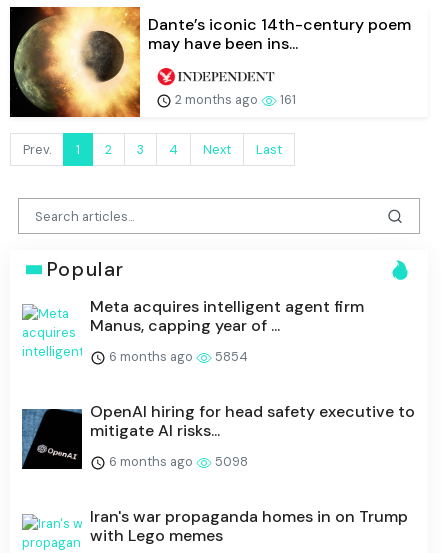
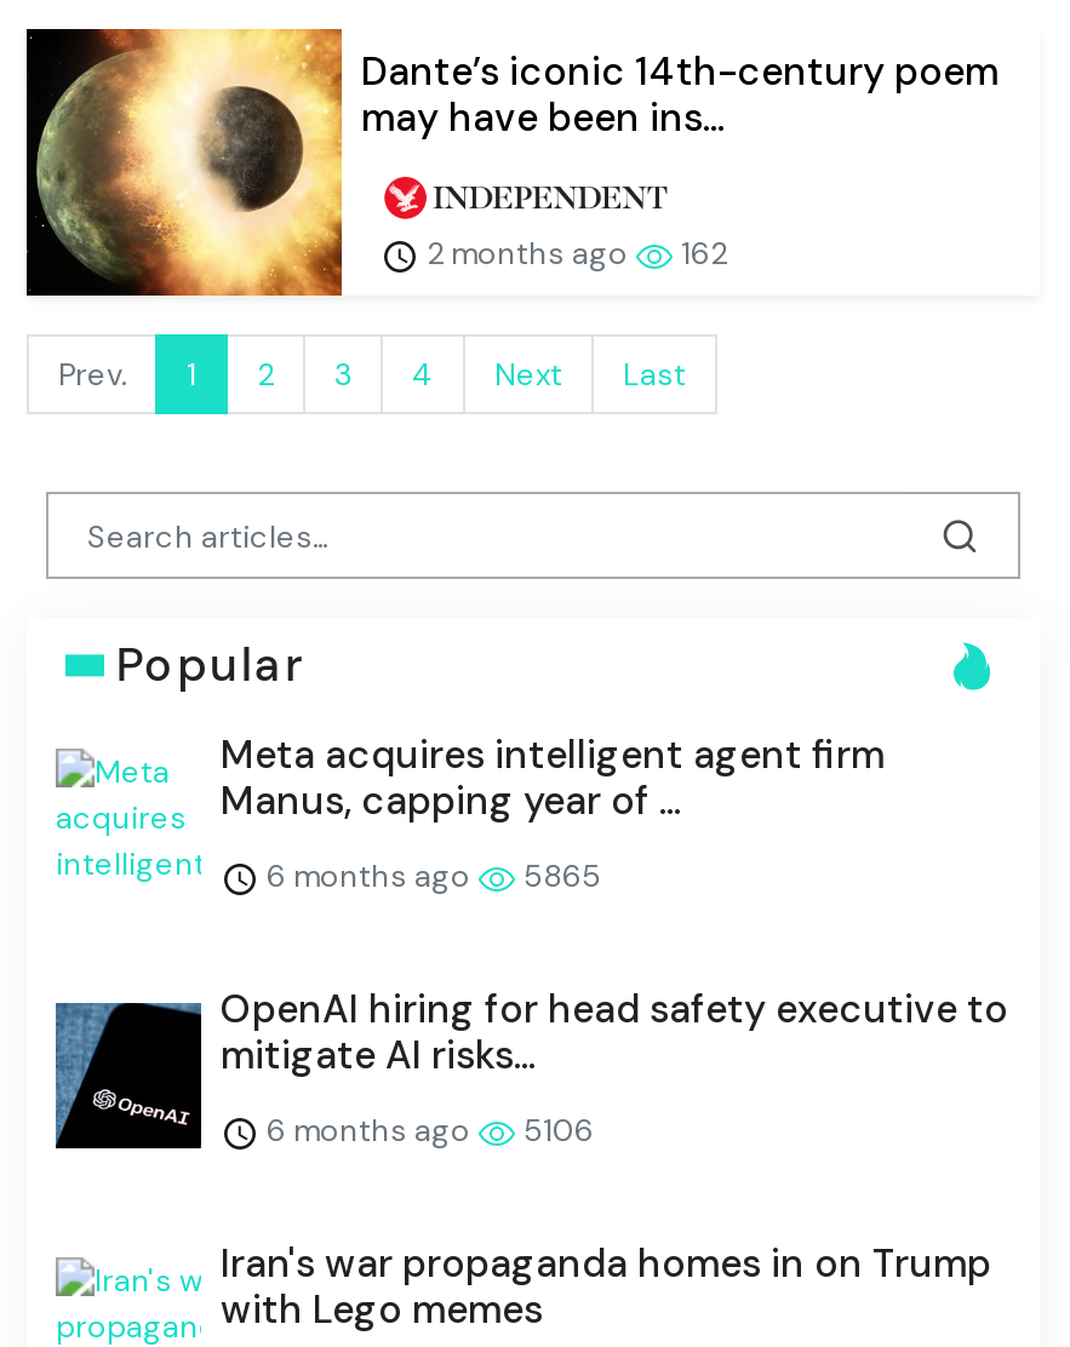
- 2 months ago 161
+ 2 months ago 162

- 6 months ago 5854
+ 6 months ago 5865

- 6 months ago 5098
+ 6 months ago 5106
